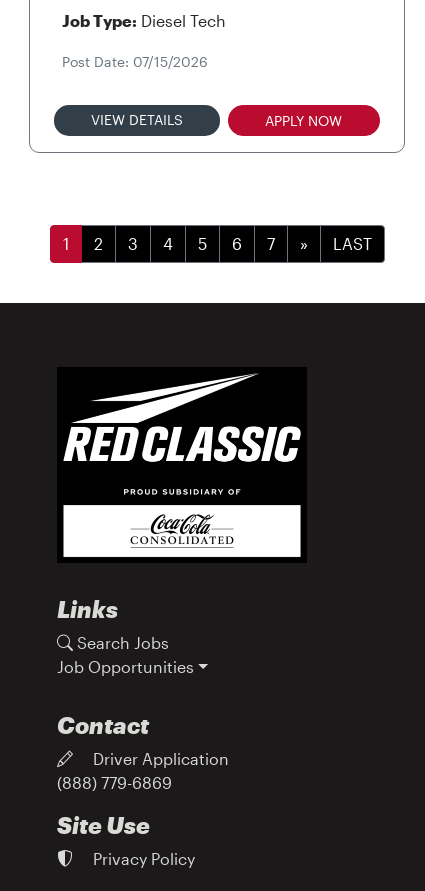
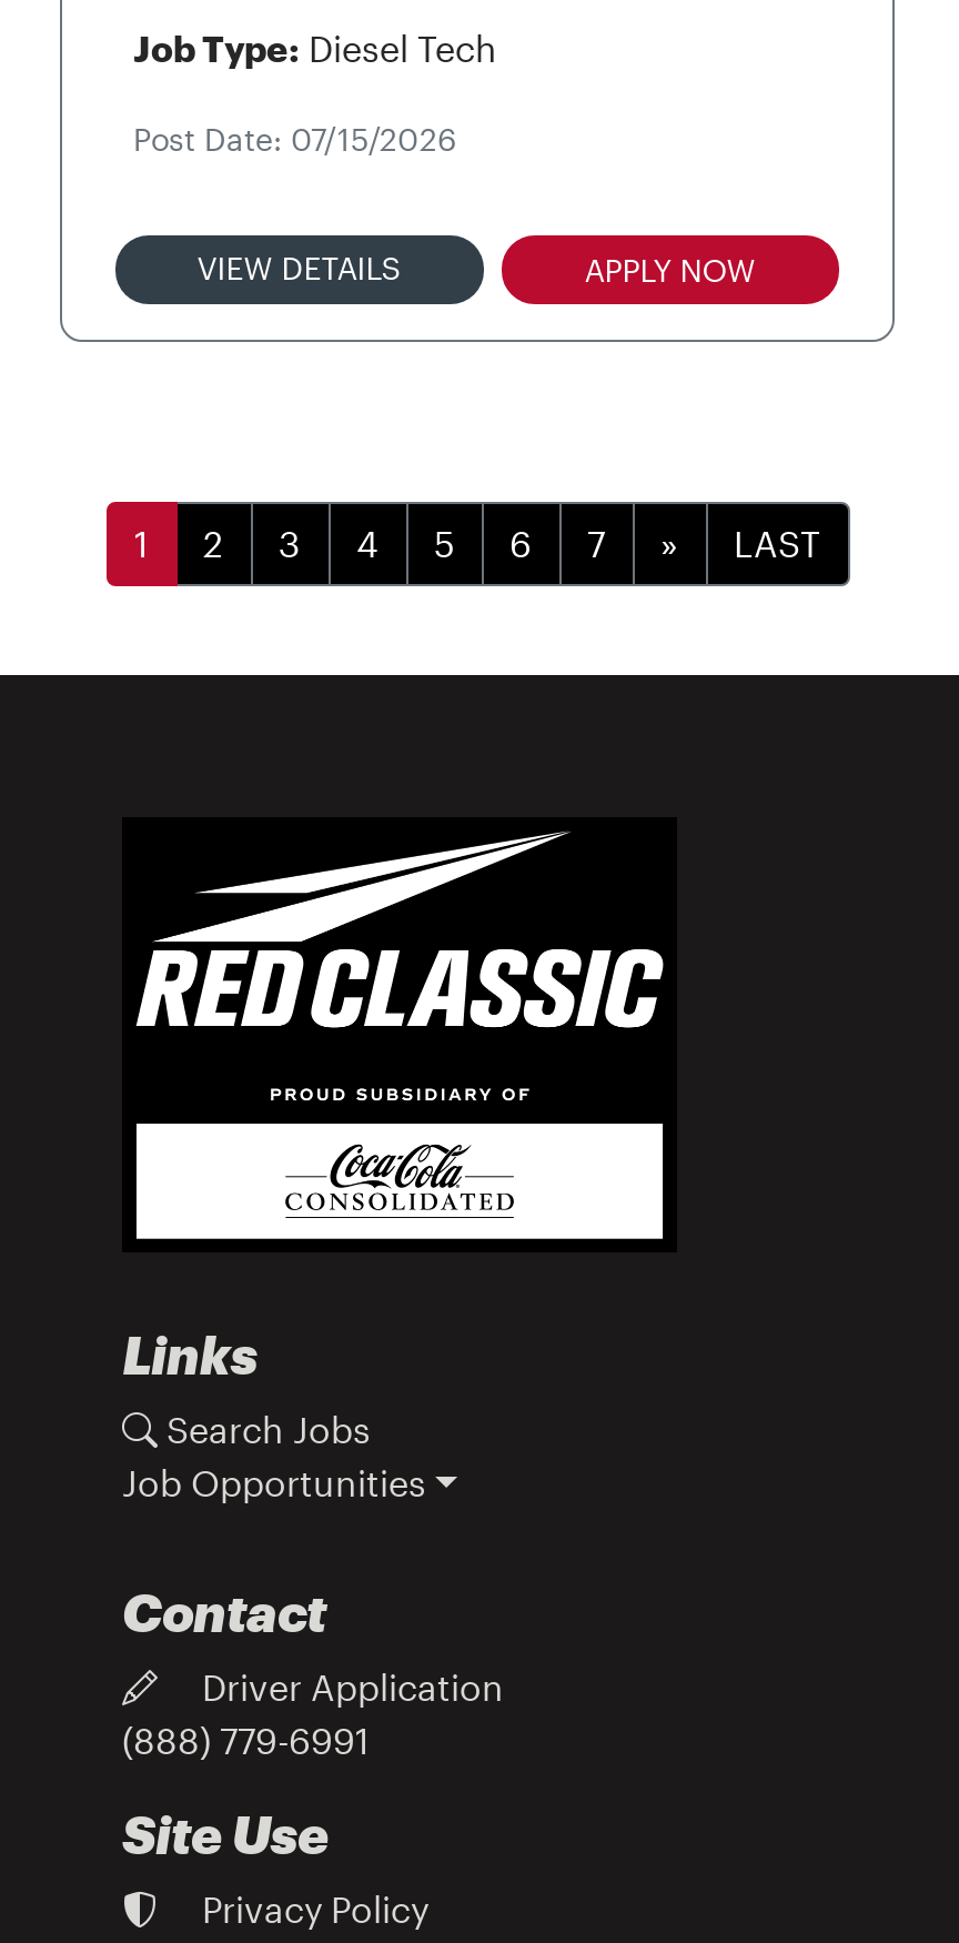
- (888) 779-6869
+ (888) 779-6991
